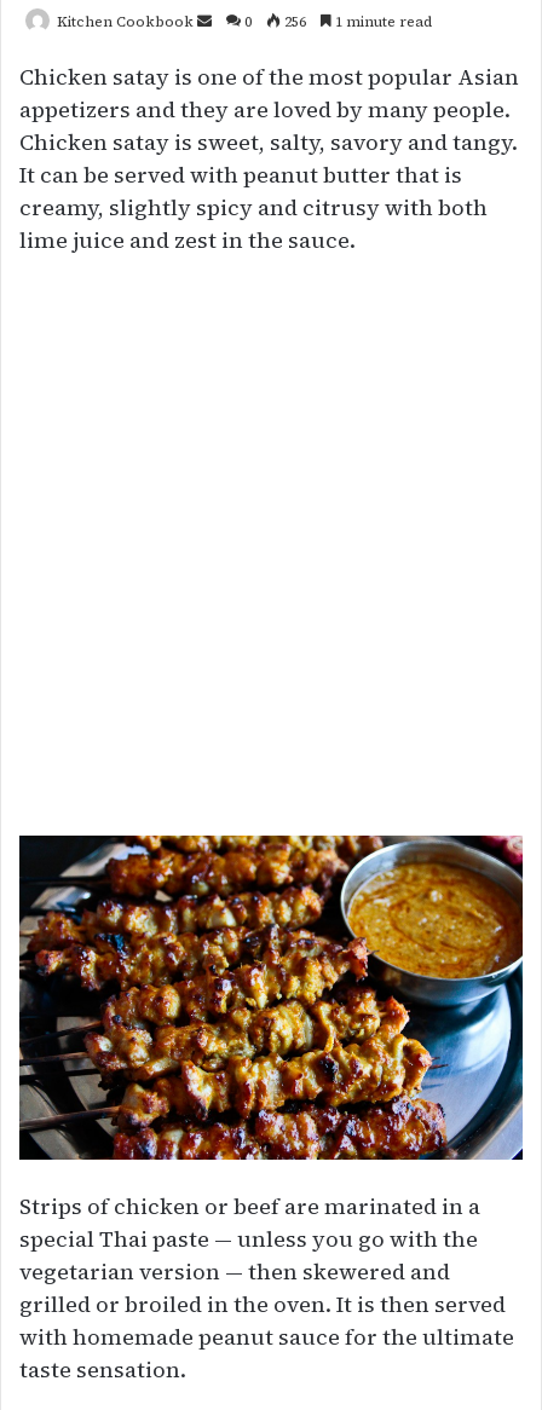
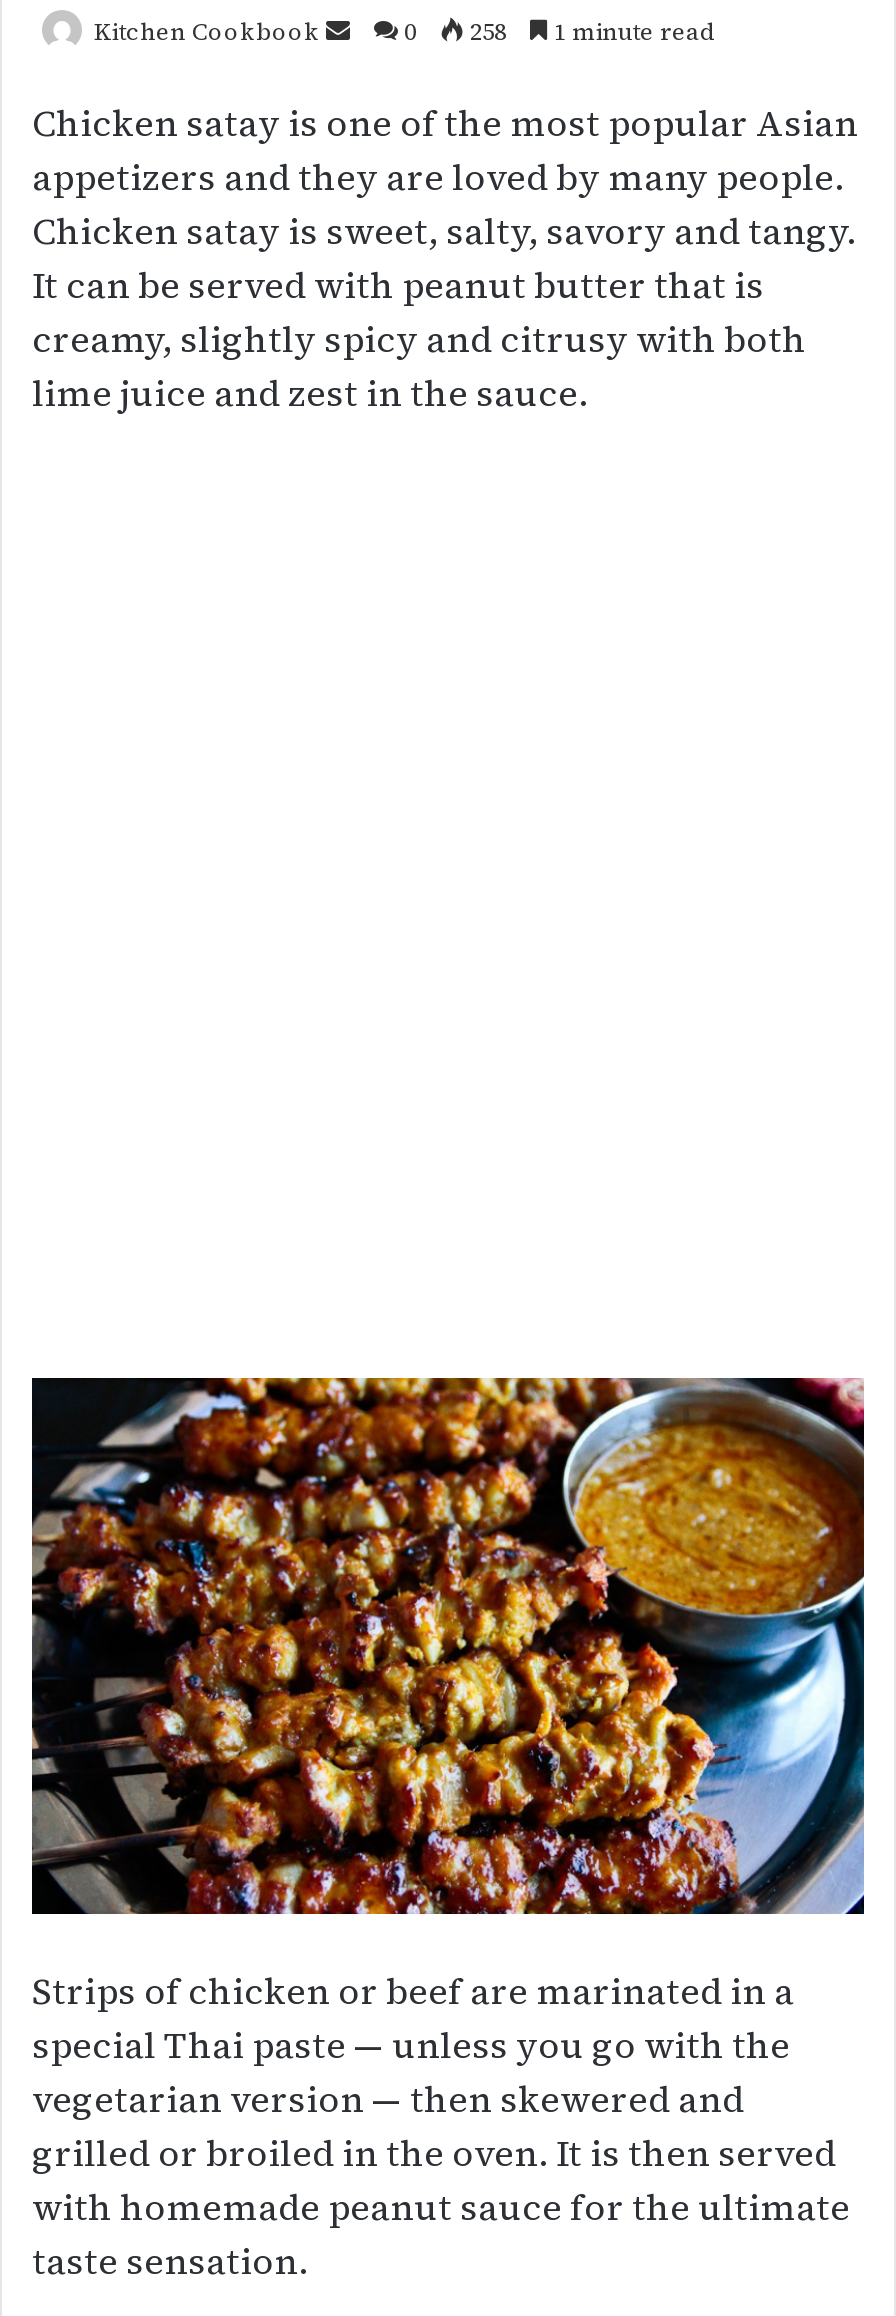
- 256
+ 258
